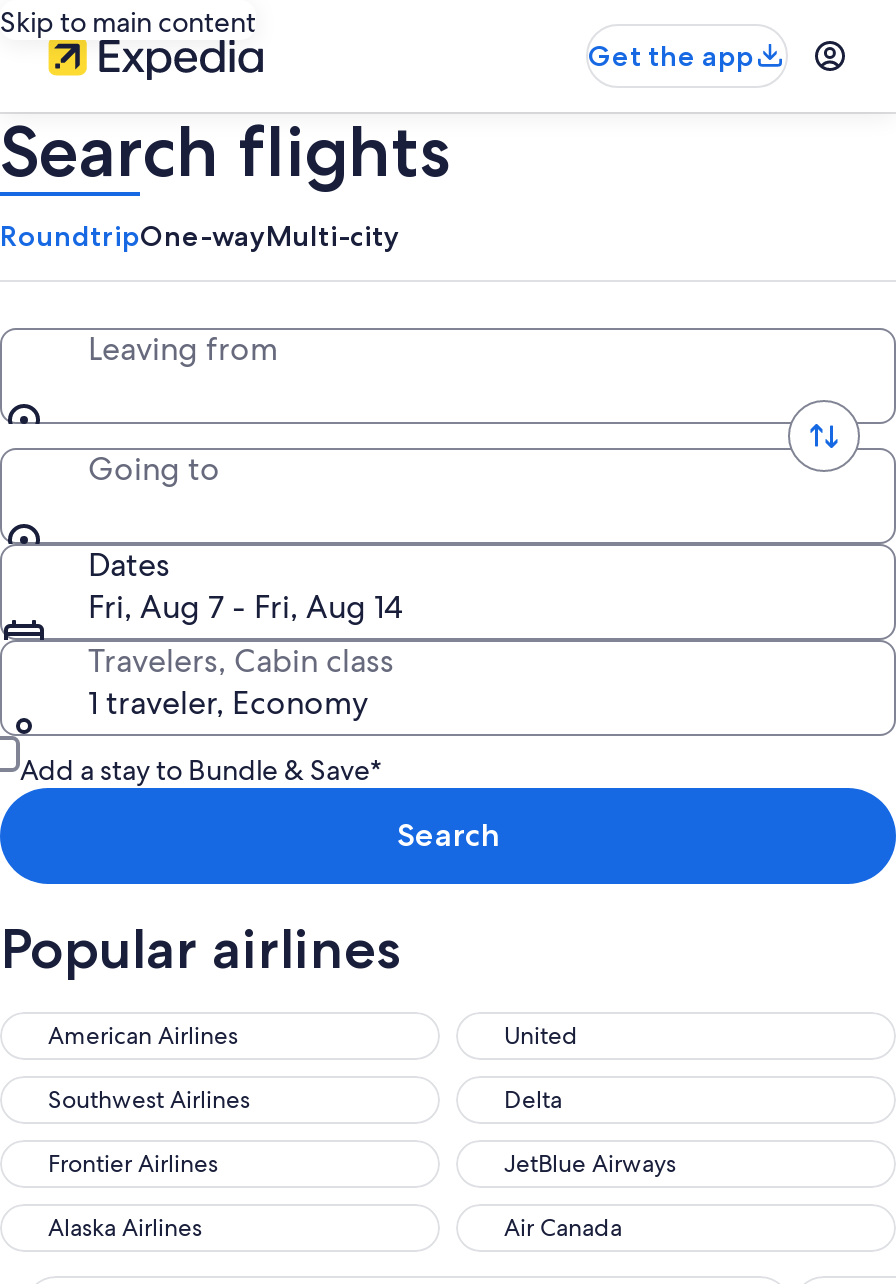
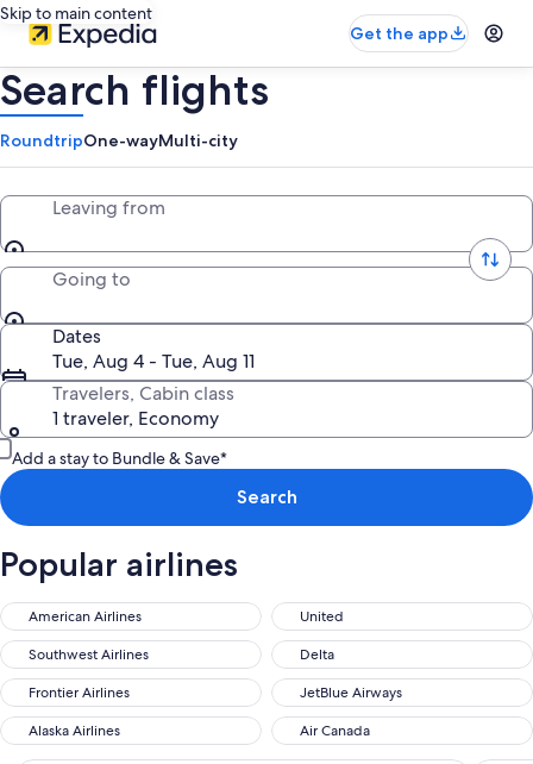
- Fri, Aug 7 - Fri, Aug 14
+ Tue, Aug 4 - Tue, Aug 11
